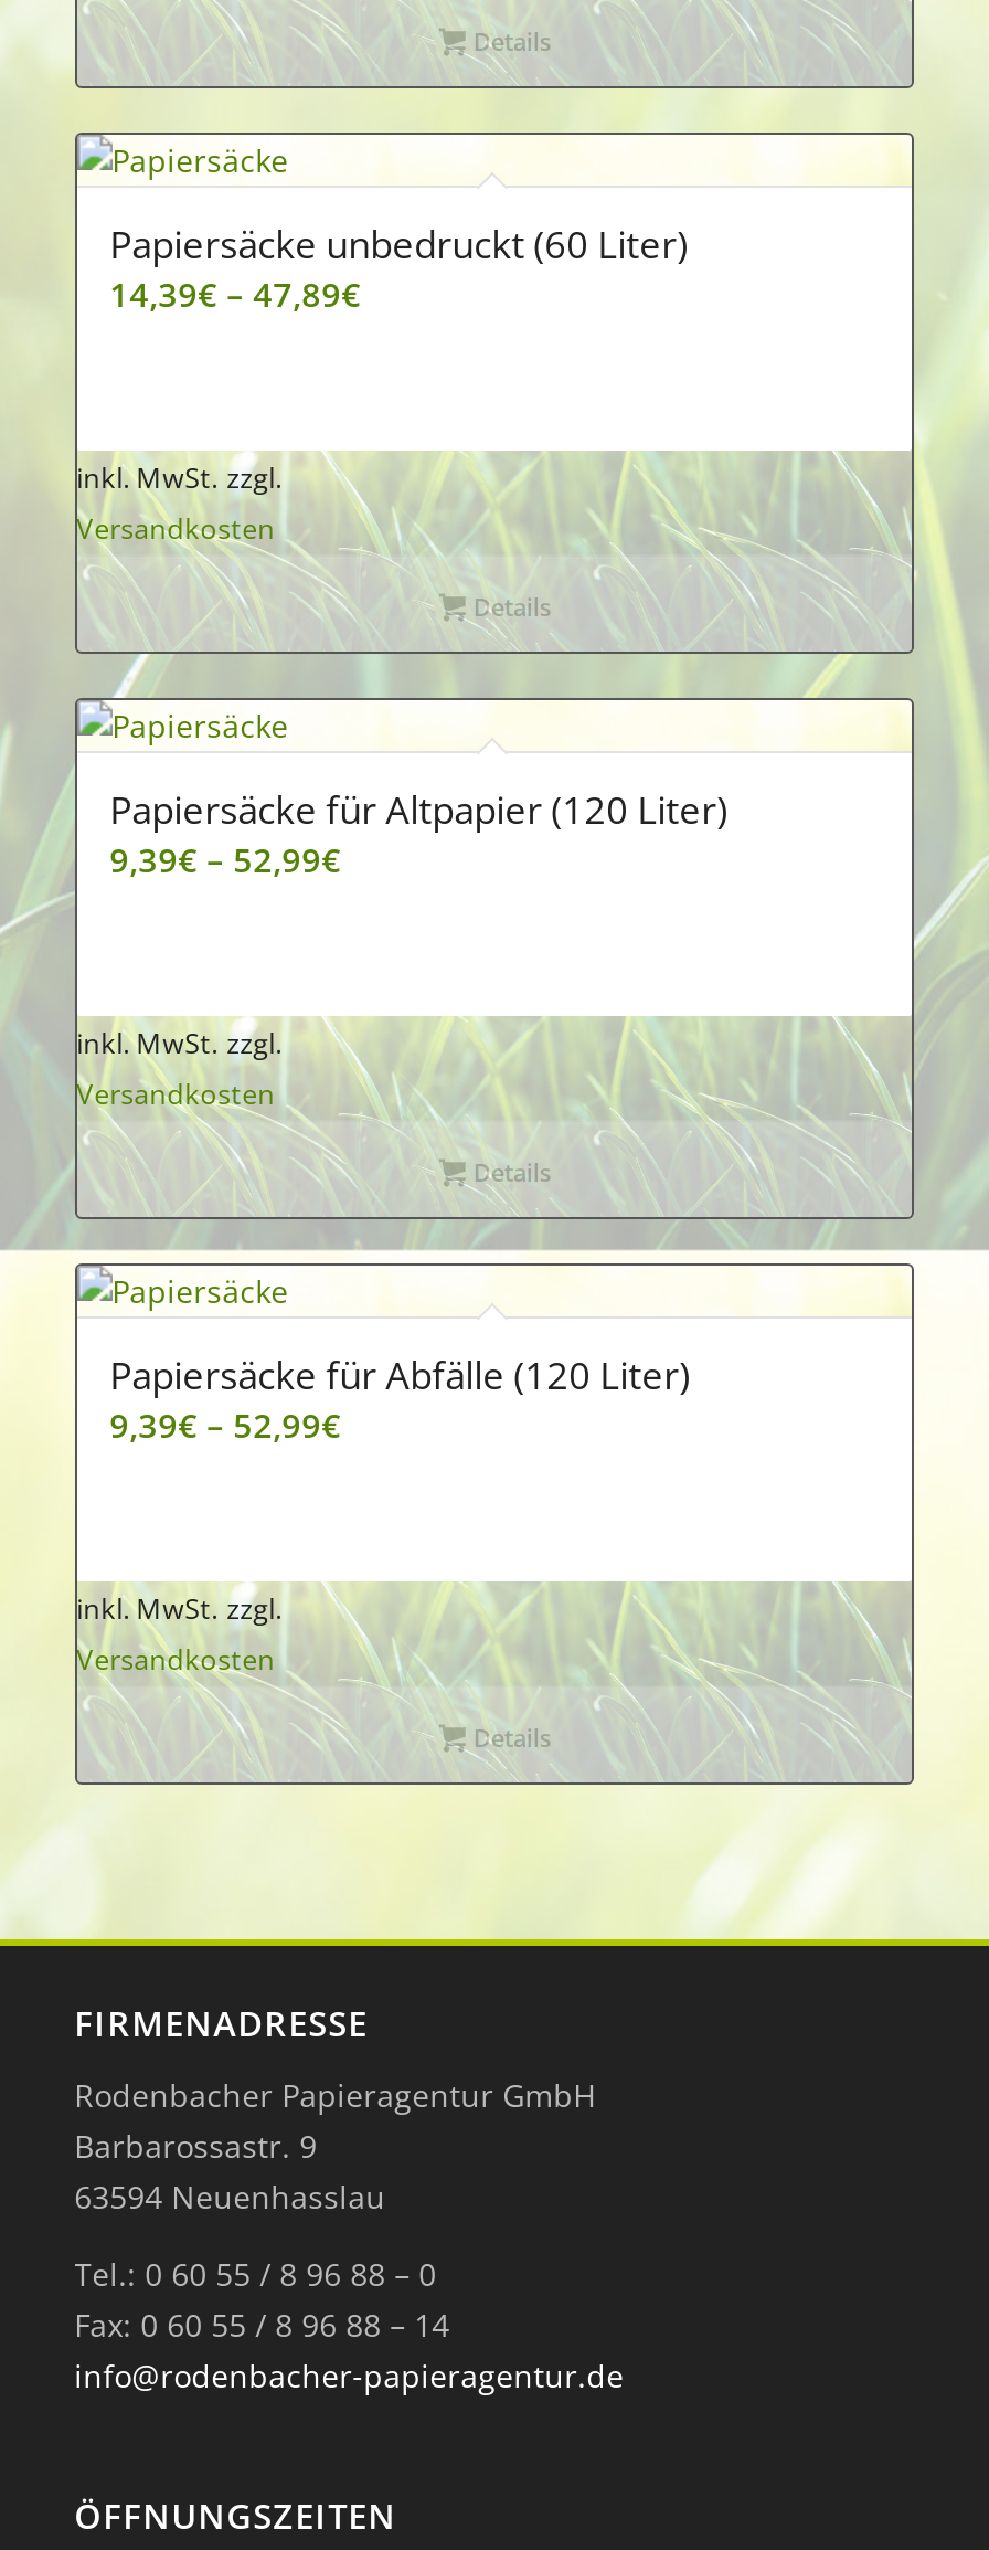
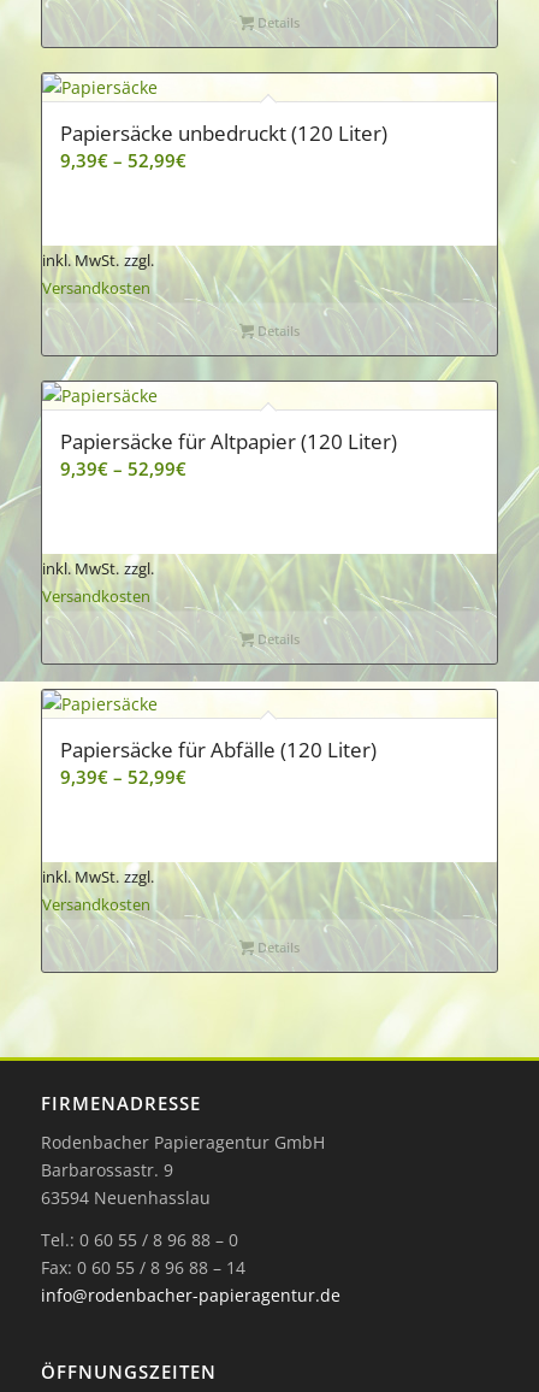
- Papiersäcke unbedruckt (60 Liter)
+ Papiersäcke unbedruckt (120 Liter)

- 14,39€– 47,89€
+ 9,39€– 52,99€
